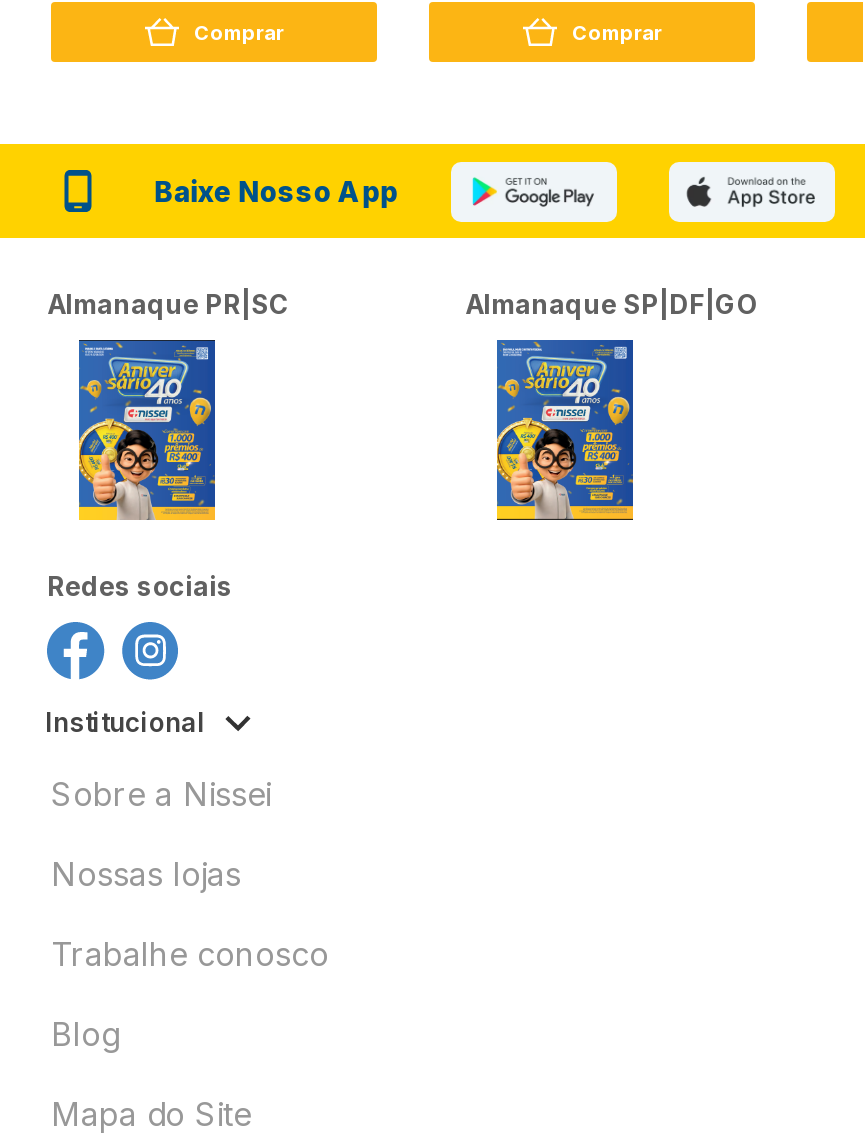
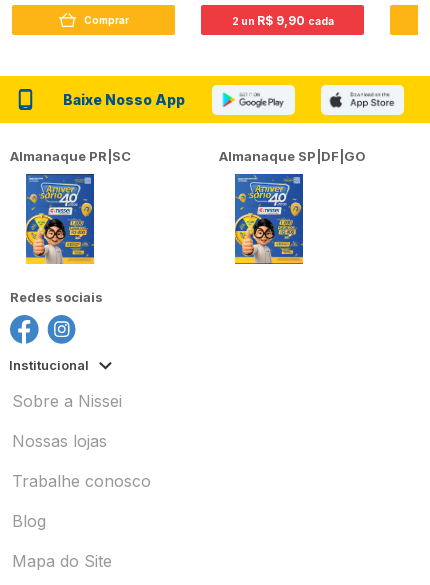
- Comprar
+ 2 un R$ 9,90 cada
